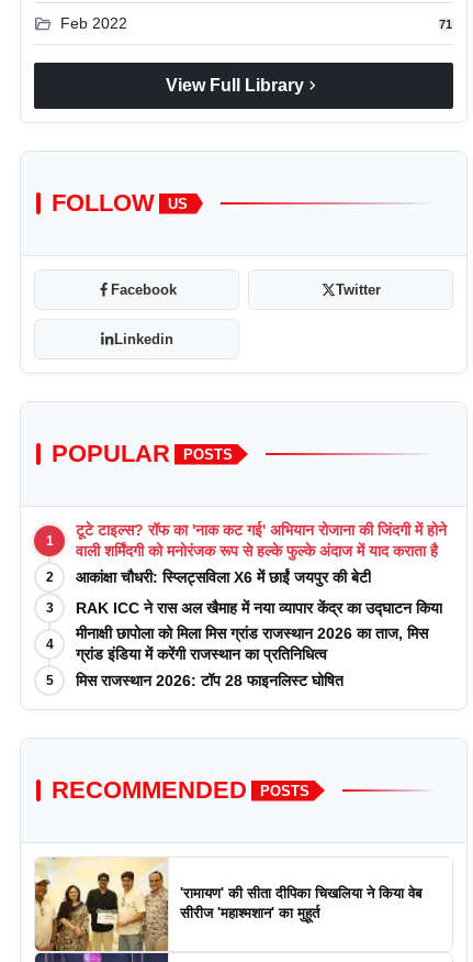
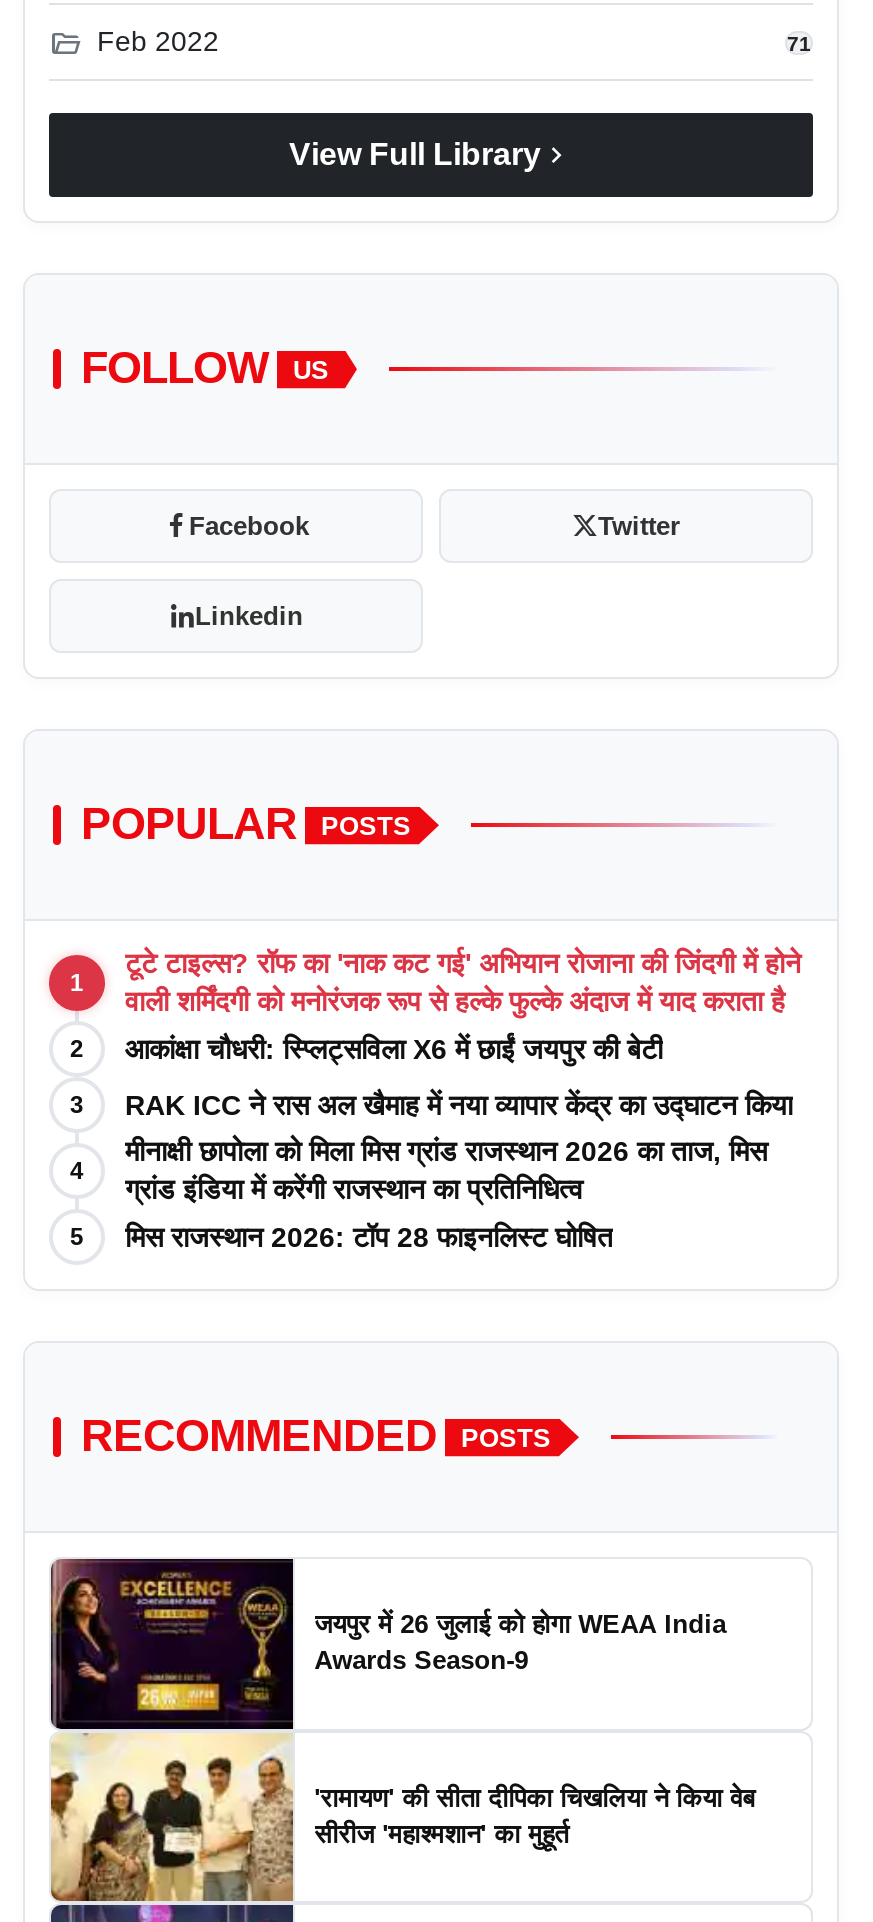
+ [image]
+ जयपुर में 26 जुलाई को होगा WEAA India
+ Awards Season-9
